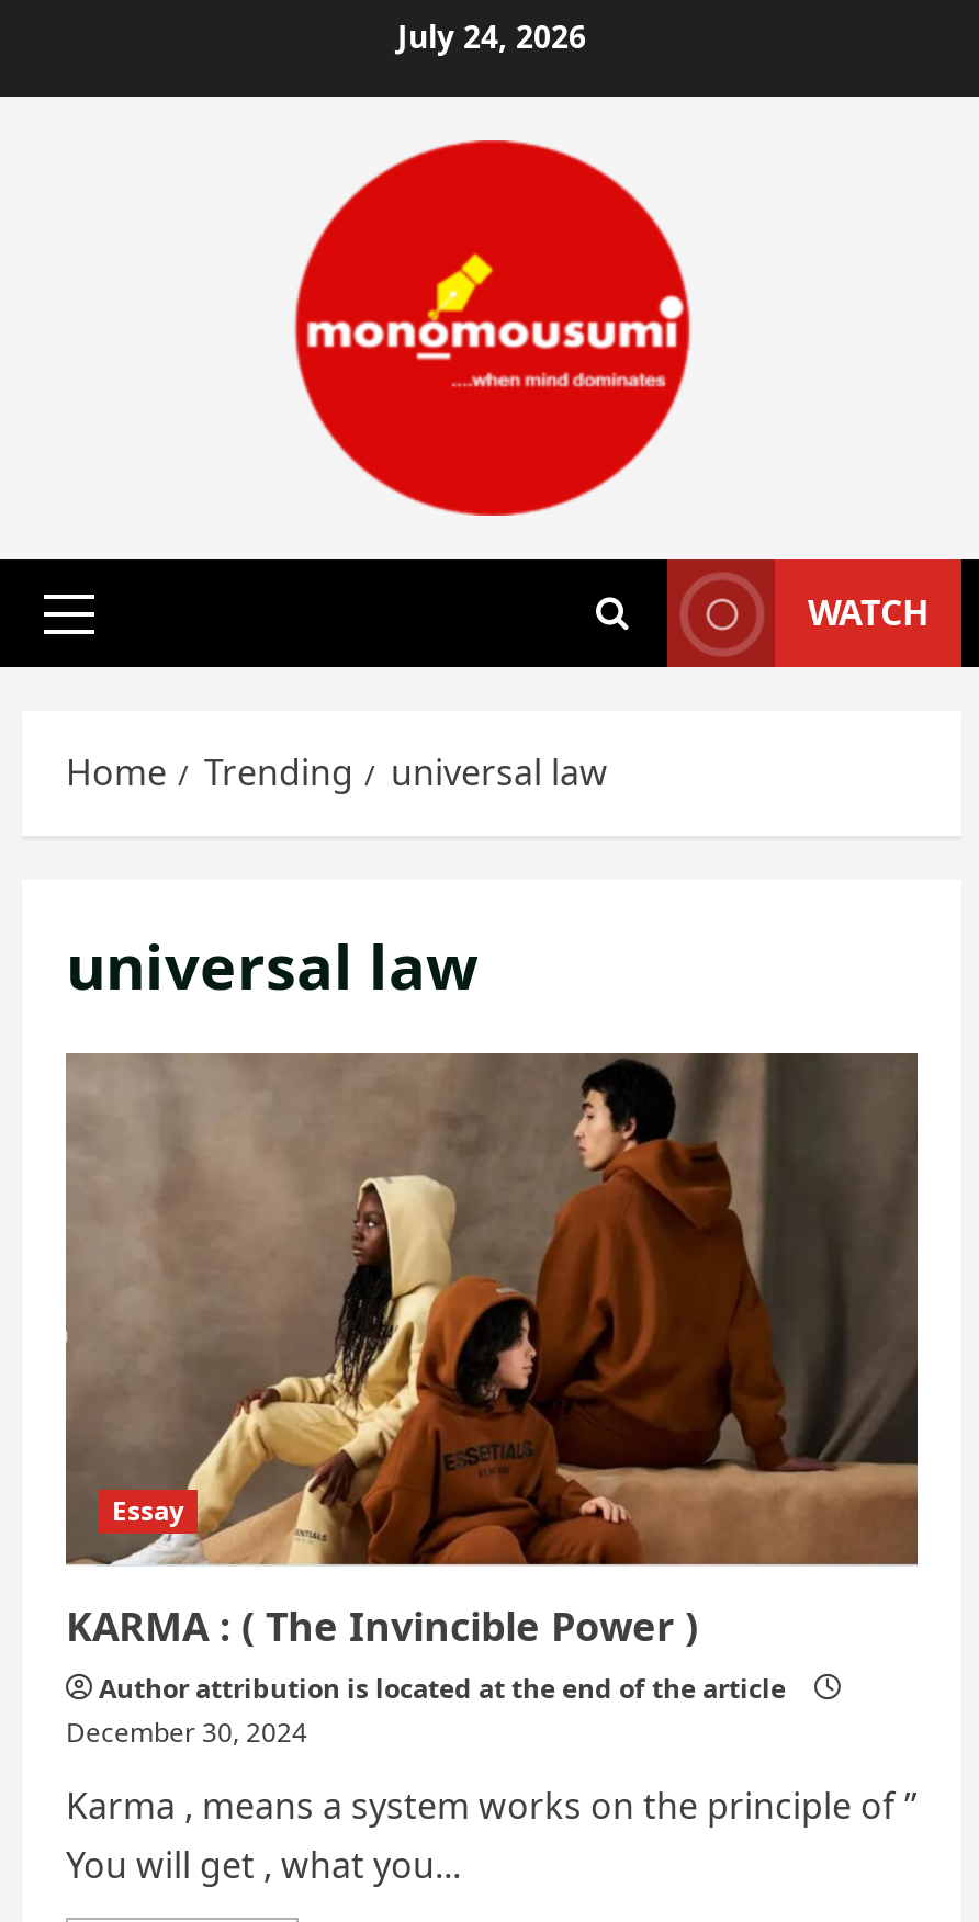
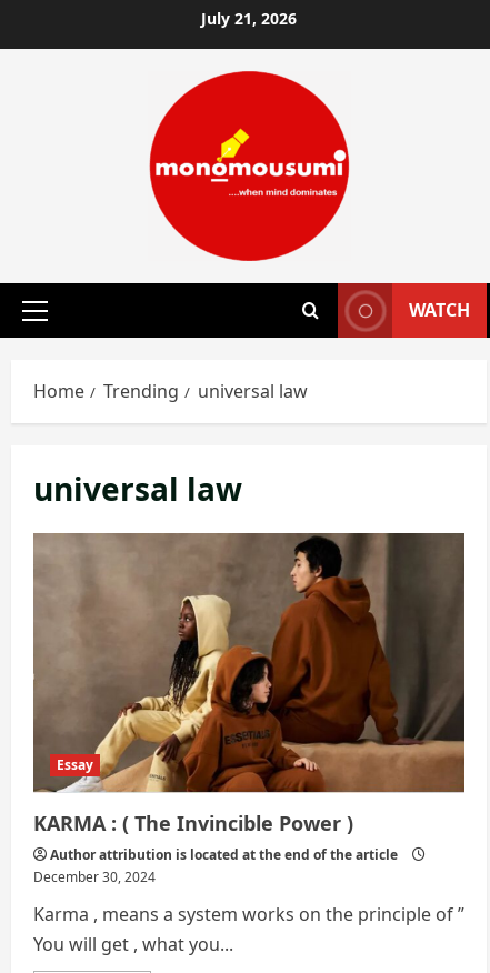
- July 24, 2026
+ July 21, 2026
